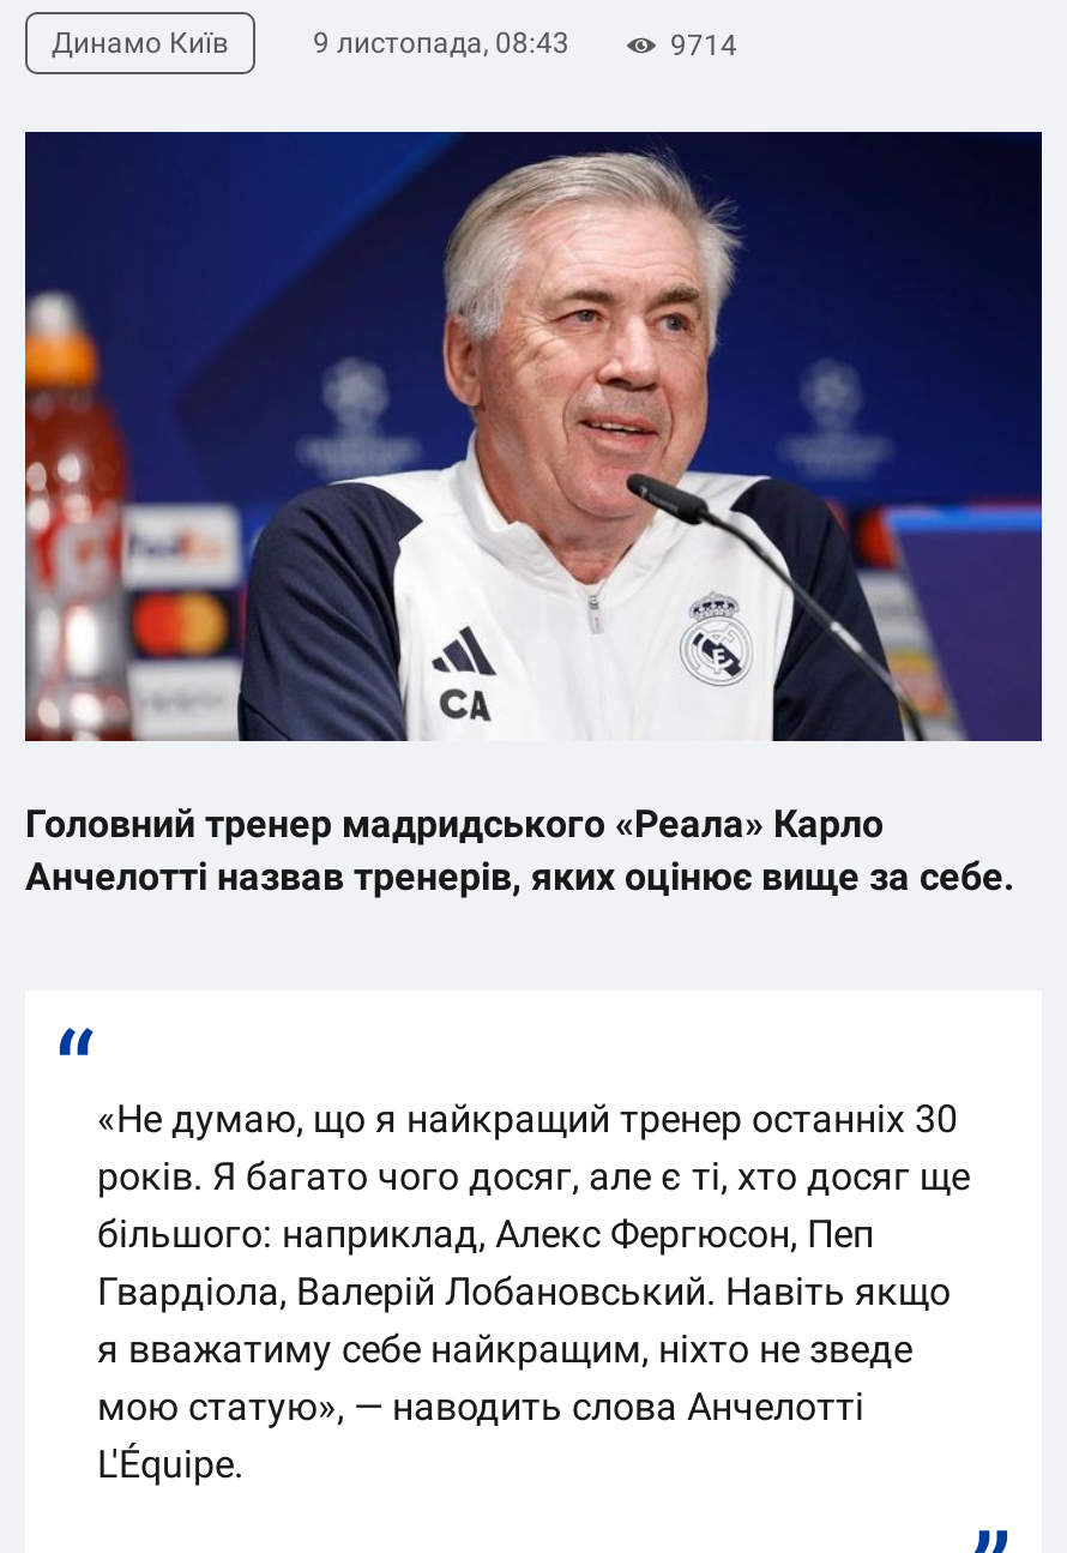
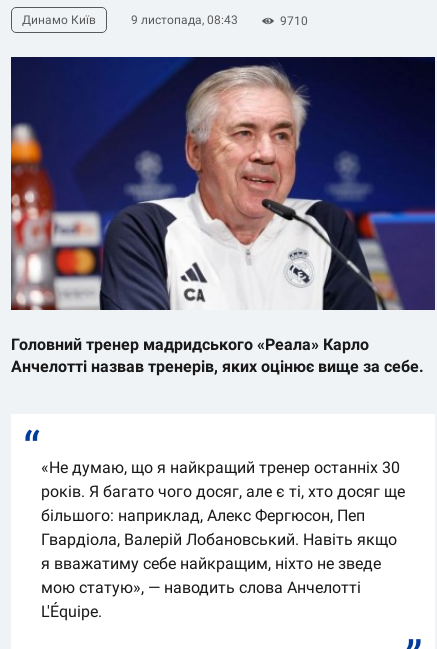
- 9714
+ 9710
